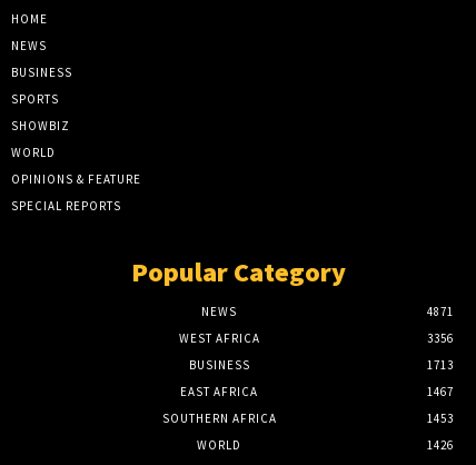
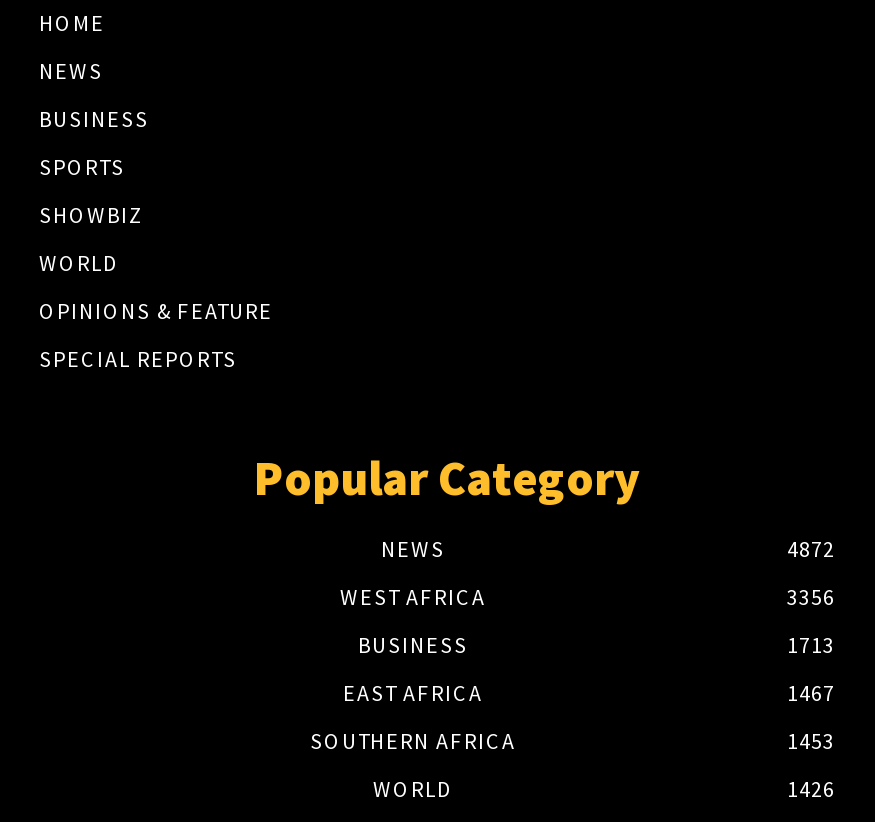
- 4871
+ 4872
